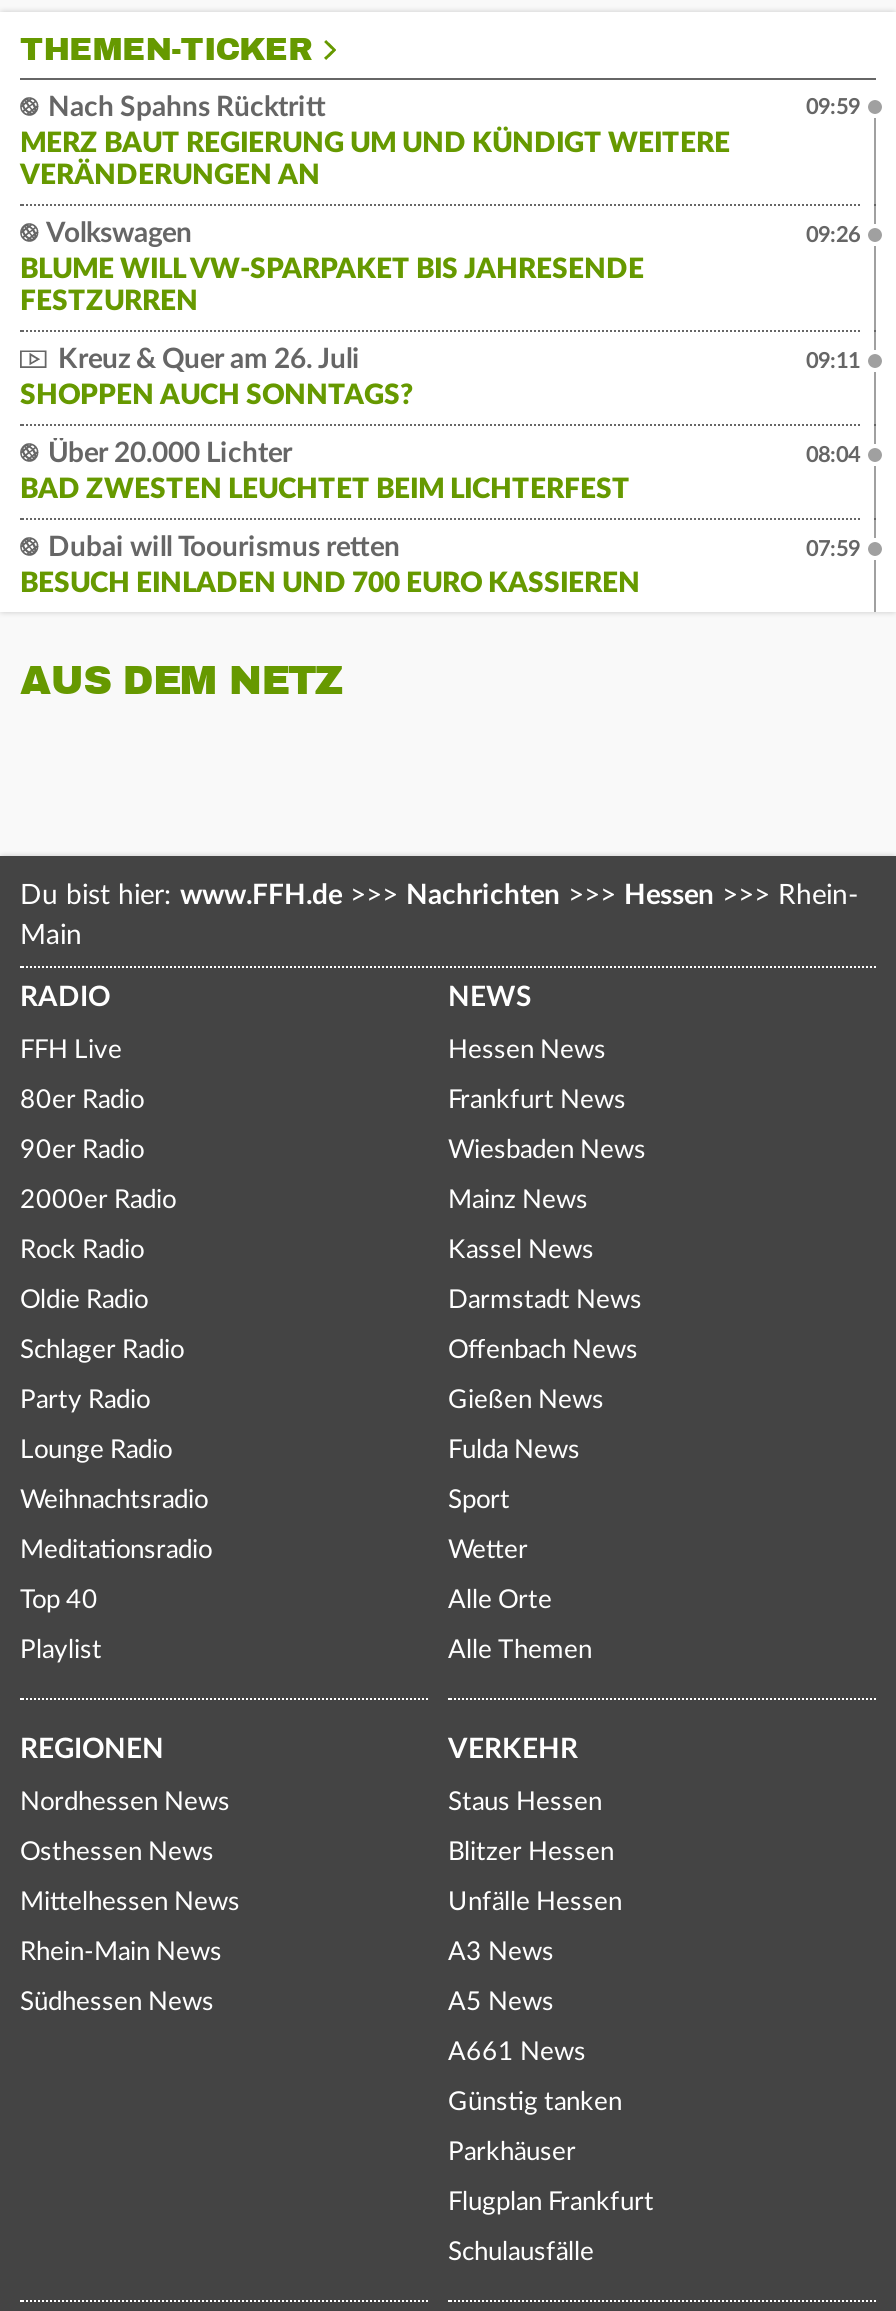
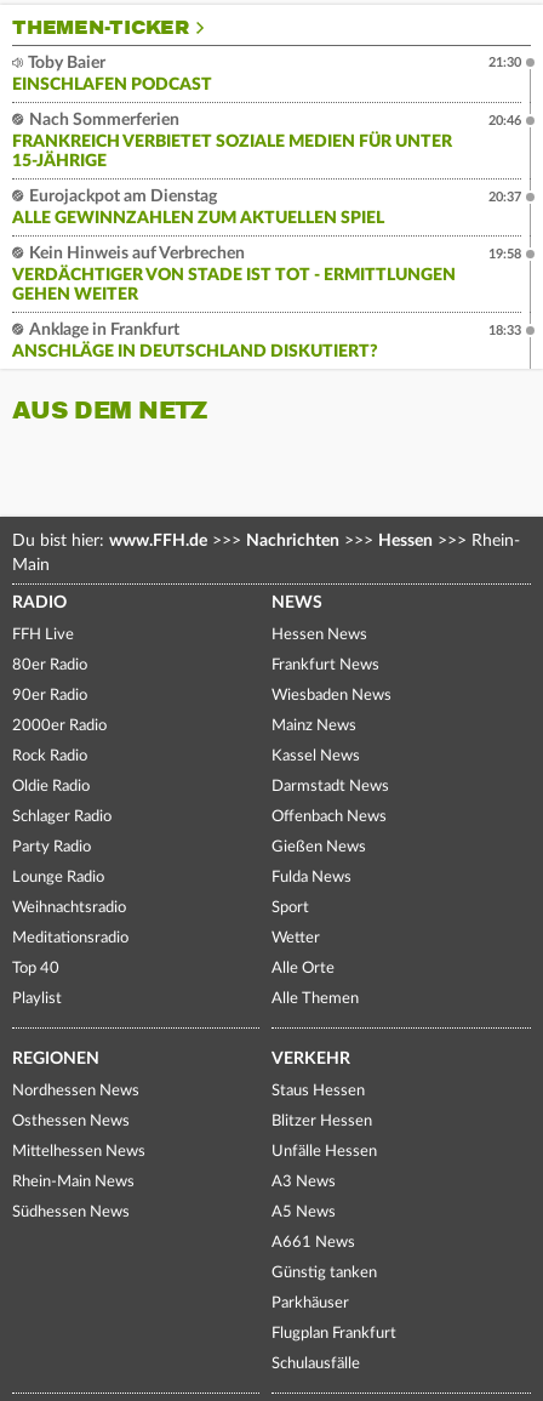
- Nach Spahns Rücktritt
- MERZ BAUT REGIERUNG UM UND KÜNDIGT WEITERE
- VERÄNDERUNGEN AN
+ Toby Baier
+ EINSCHLAFEN PODCAST

- 09:59
+ 21:30

- Volkswagen
- BLUME WILL VW-SPARPAKET BIS JAHRESENDE
- FESTZURREN
+ Nach Sommerferien
+ FRANKREICH VERBIETET SOZIALE MEDIEN FÜR UNTER
+ 15-JÄHRIGE

- 09:26
+ 20:46

- Kreuz & Quer am 26. Juli
- SHOPPEN AUCH SONNTAGS?
+ Eurojackpot am Dienstag
+ ALLE GEWINNZAHLEN ZUM AKTUELLEN SPIEL

- 09:11
+ 20:37

- Über 20.000 Lichter
- BAD ZWESTEN LEUCHTET BEIM LICHTERFEST
+ Kein Hinweis auf Verbrechen
+ VERDÄCHTIGER VON STADE IST TOT - ERMITTLUNGEN
+ GEHEN WEITER

- 08:04
+ 19:58

- Dubai will Toourismus retten
- BESUCH EINLADEN UND 700 EURO KASSIEREN
+ Anklage in Frankfurt
+ ANSCHLÄGE IN DEUTSCHLAND DISKUTIERT?

- 07:59
+ 18:33
